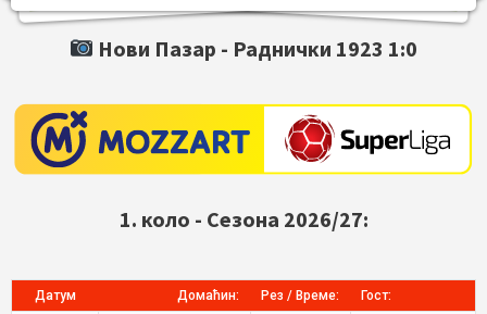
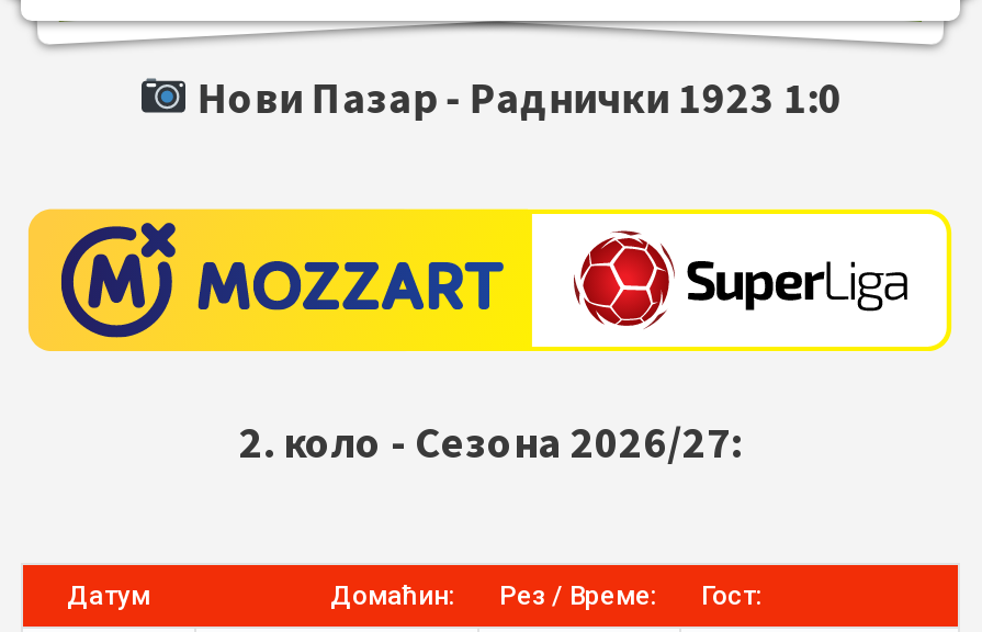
- 1. коло - Сезона 2026/27:
+ 2. коло - Сезона 2026/27:
